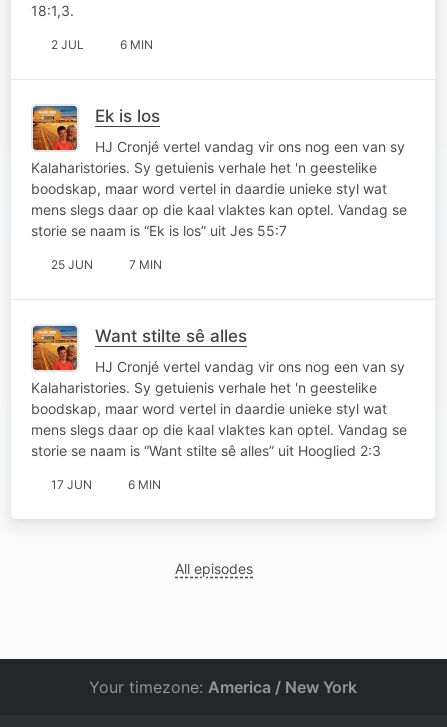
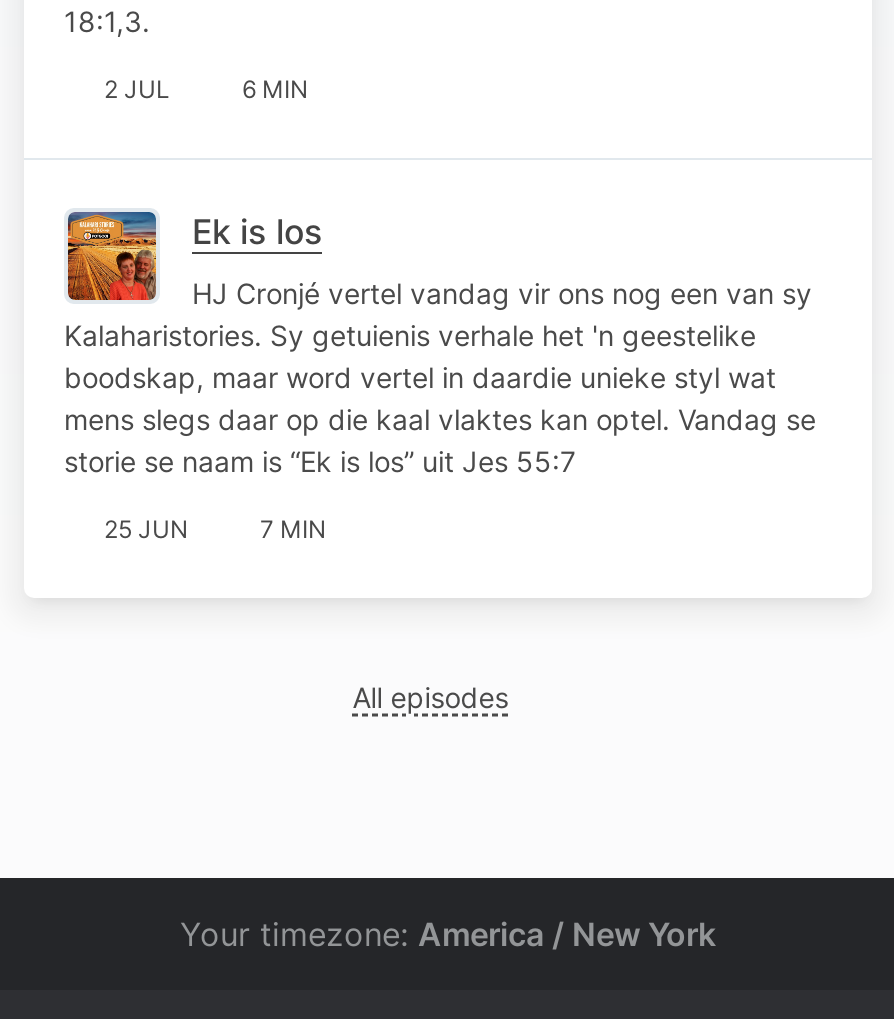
- Want stilte sê alles
- HJ Cronjé vertel vandag vir ons nog een van sy
- Kalaharistories. Sy getuienis verhale het 'n geestelike
- boodskap, maar word vertel in daardie unieke styl wat
- mens slegs daar op die kaal vlaktes kan optel. Vandag se
- storie se naam is “Want stilte sê alles” uit Hooglied 2:3
- 17 JUN
- 6 MIN
